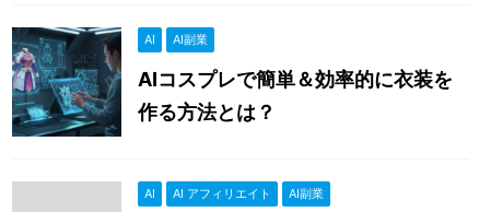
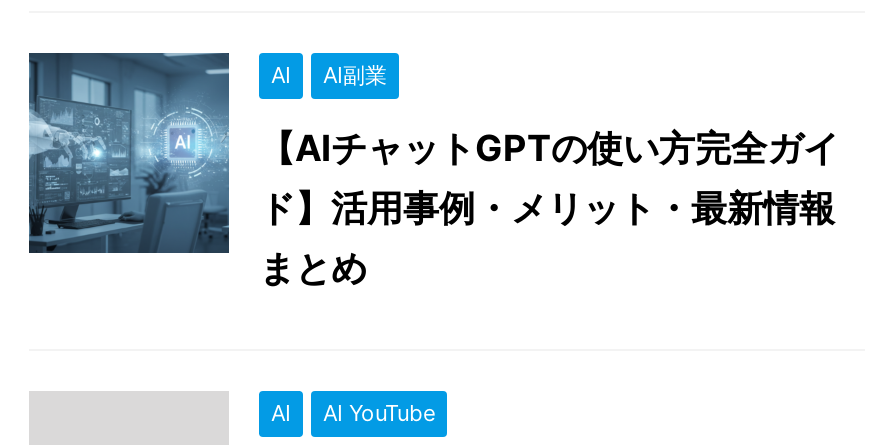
- [image]
- AIコスプレで簡単＆効率的に衣装を
- 作る方法とは？
+ [image]
+ 【AIチャットGPTの使い方完全ガイ
+ ド】活用事例・メリット・最新情報
+ まとめ

- AI アフィリエイト
- AI副業
+ AI YouTube
